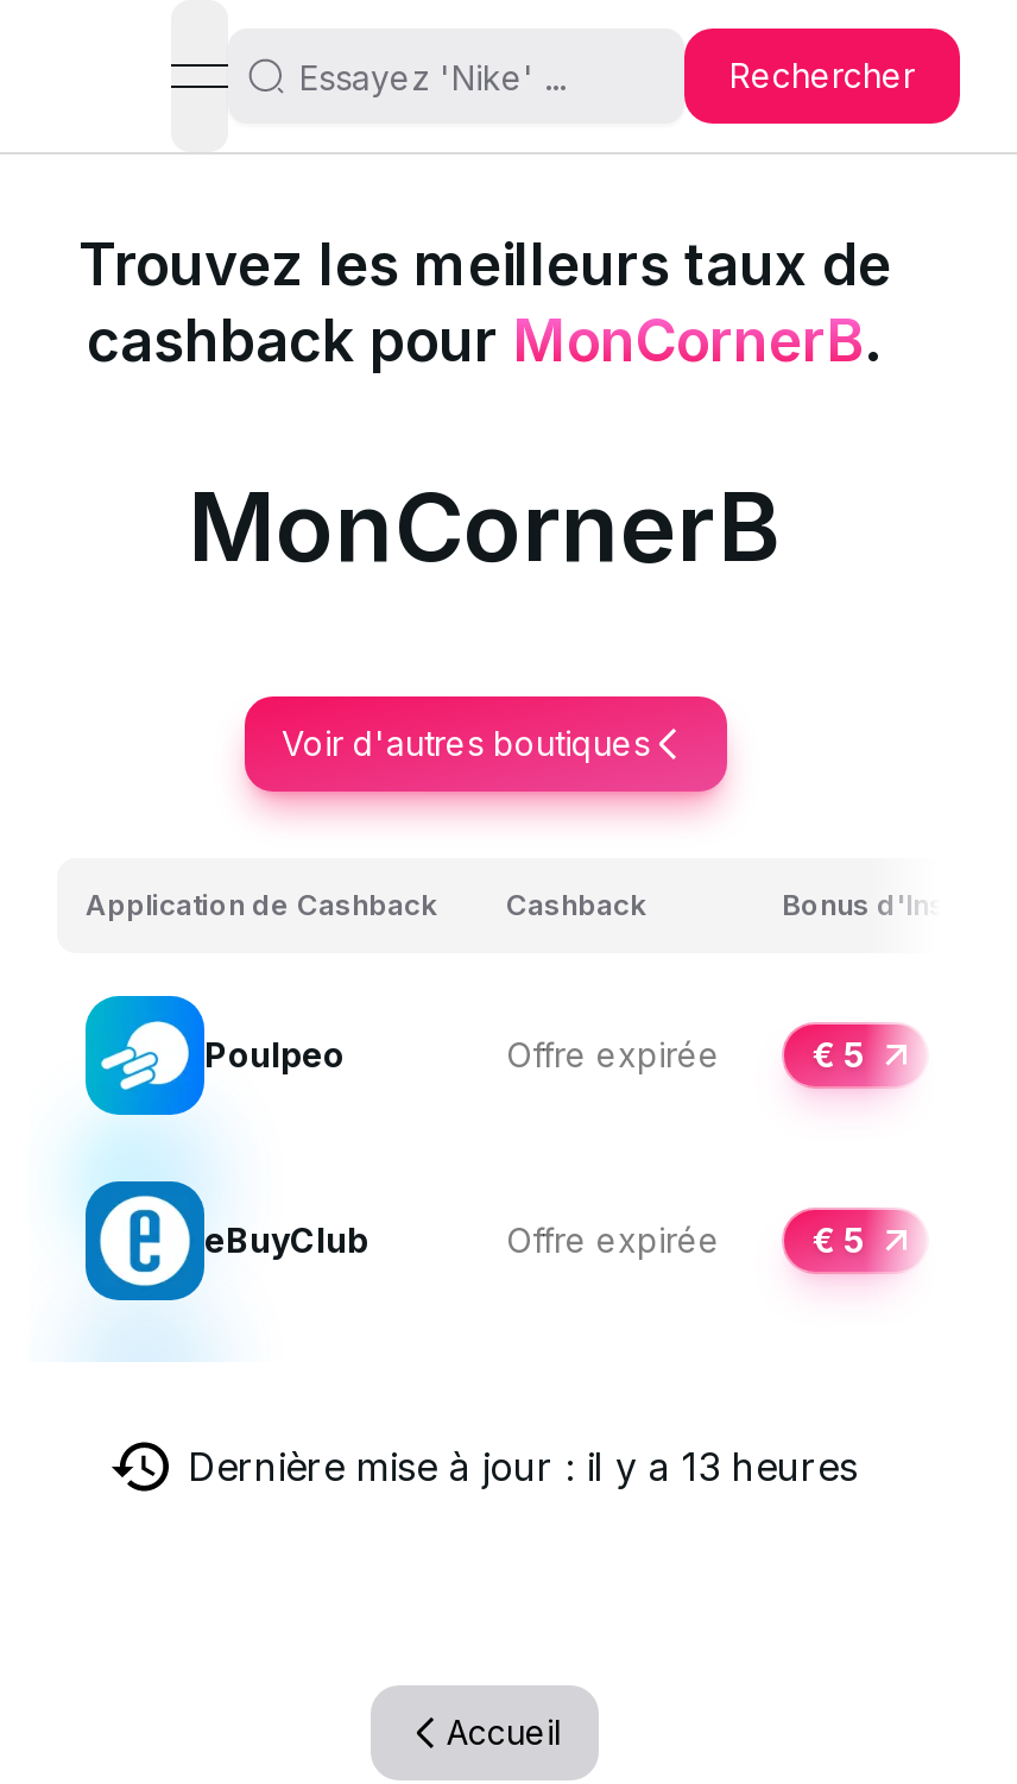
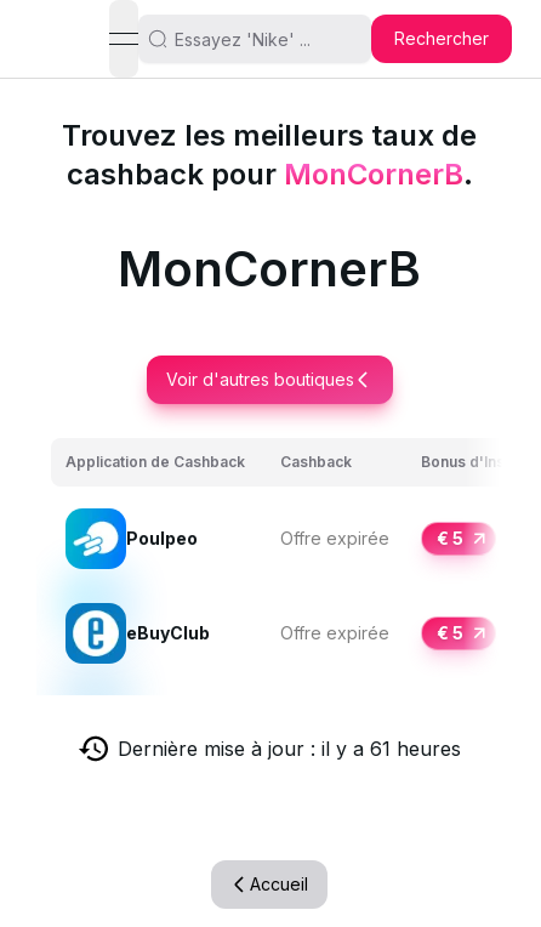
- Dernière mise à jour : il y a 13 heures
+ Dernière mise à jour : il y a 61 heures
